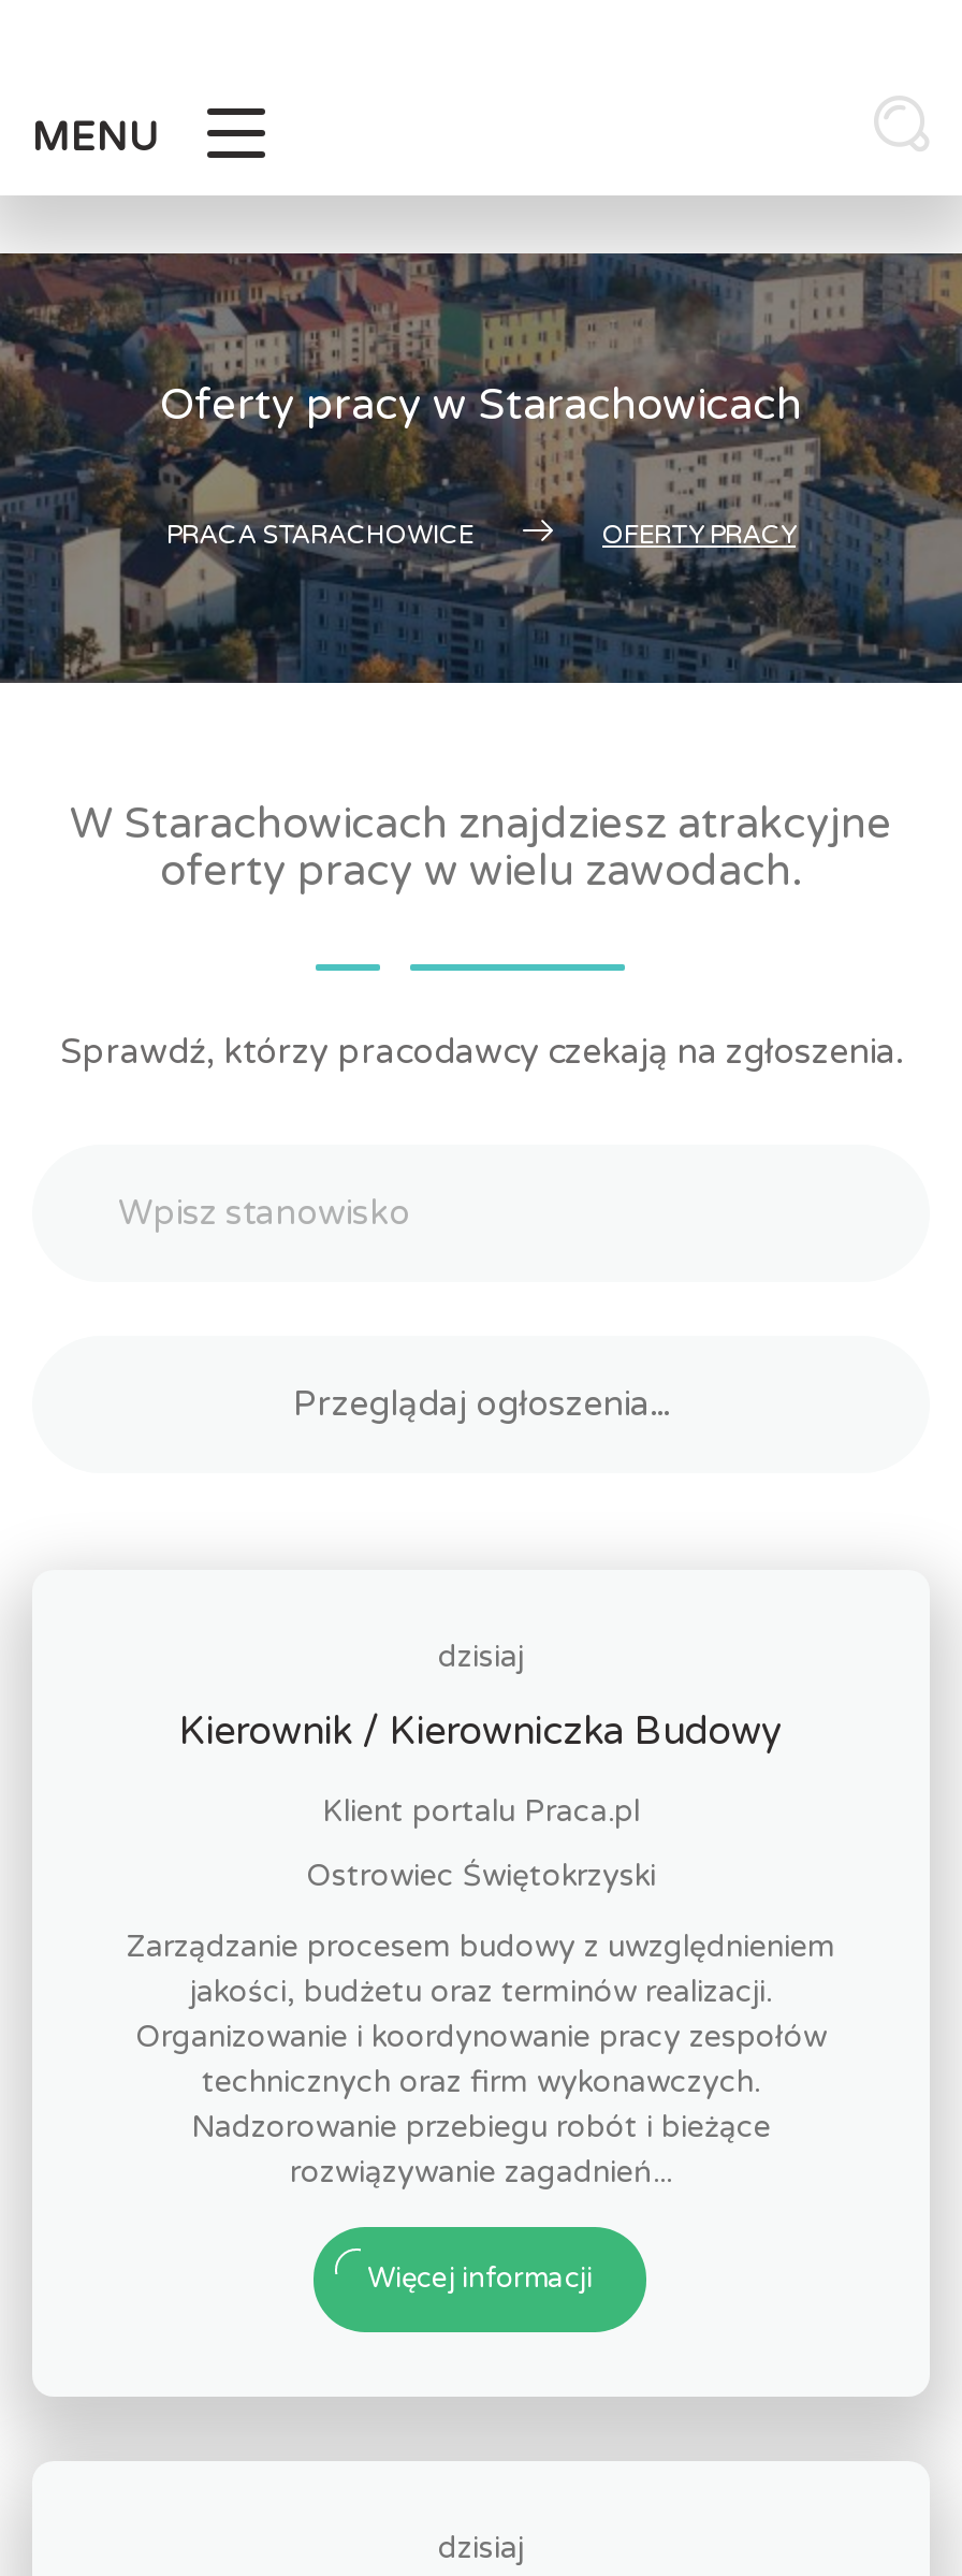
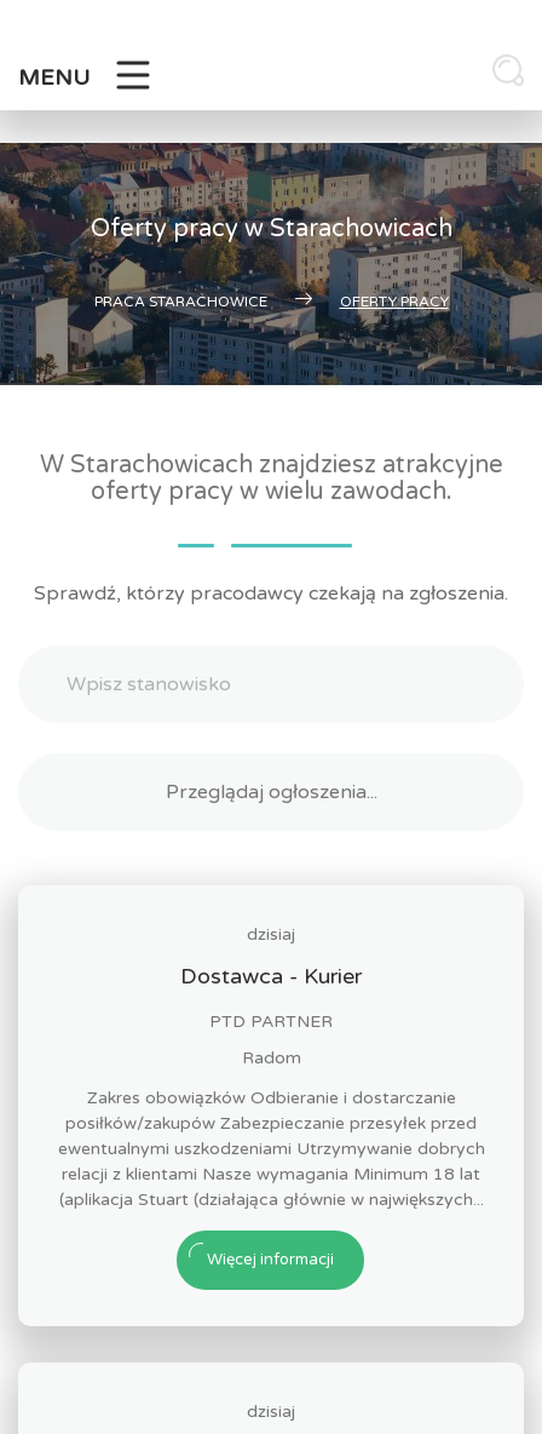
- Kierownik / Kierowniczka Budowy
+ Dostawca - Kurier

- Klient portalu Praca.pl
+ PTD PARTNER

- Ostrowiec Świętokrzyski
+ Radom

- Zarządzanie procesem budowy z uwzględnieniem
- jakości, budżetu oraz terminów realizacji.
- Organizowanie i koordynowanie pracy zespołów
- technicznych oraz firm wykonawczych.
- Nadzorowanie przebiegu robót i bieżące
- rozwiązywanie zagadnień...
+ Zakres obowiązków Odbieranie i dostarczanie
+ posiłków/zakupów Zabezpieczanie przesyłek przed
+ ewentualnymi uszkodzeniami Utrzymywanie dobrych
+ relacji z klientami Nasze wymagania Minimum 18 lat
+ (aplikacja Stuart (działająca głównie w największych...
